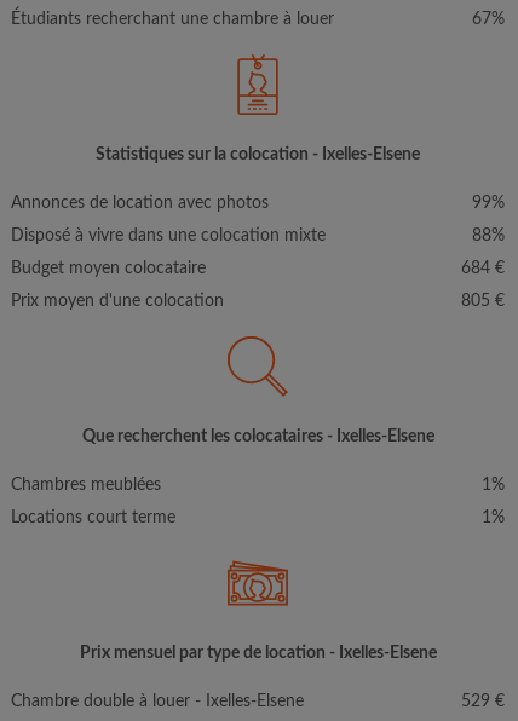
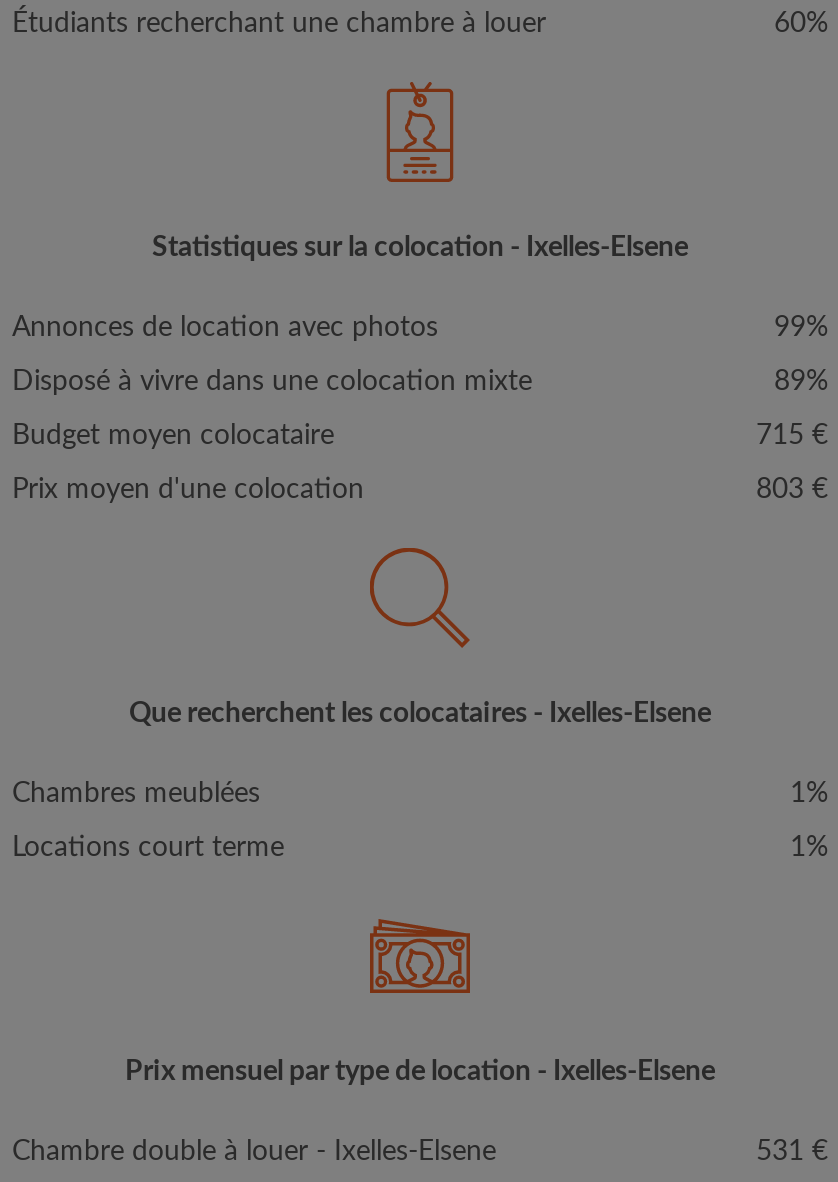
- 67%
+ 60%

- 88%
+ 89%

- 684 €
+ 715 €

- 805 €
+ 803 €

- 529 €
+ 531 €
